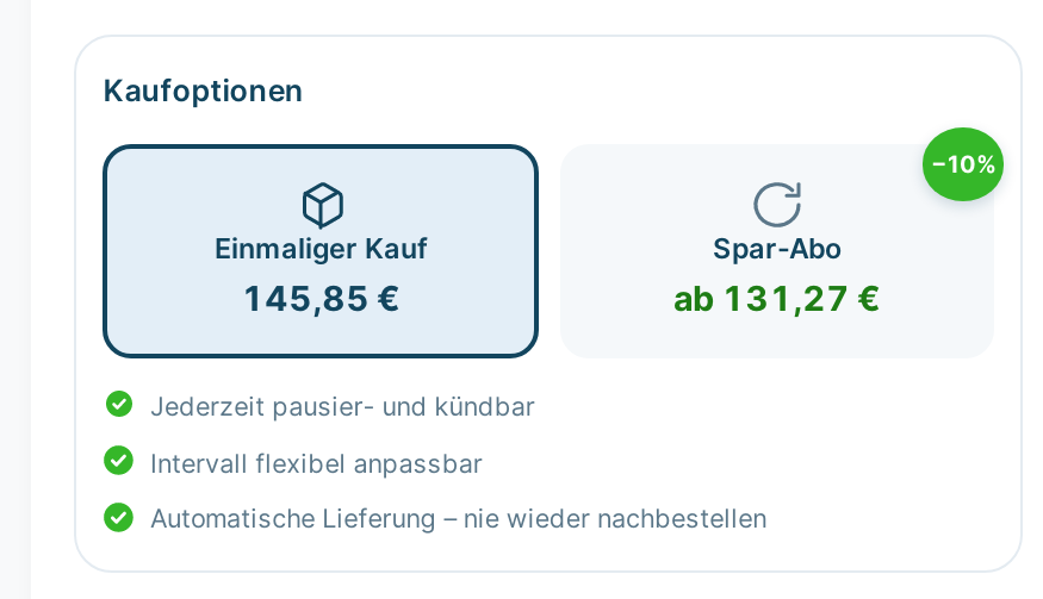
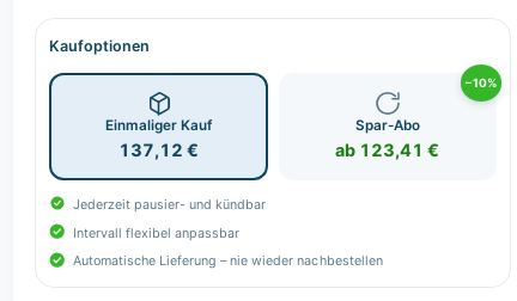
- 145,85 €
+ 137,12 €

- ab 131,27 €
+ ab 123,41 €
